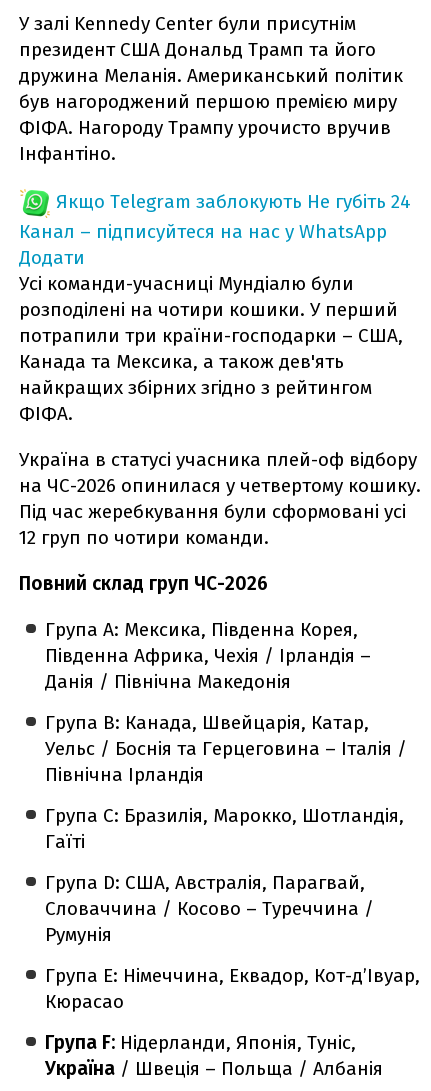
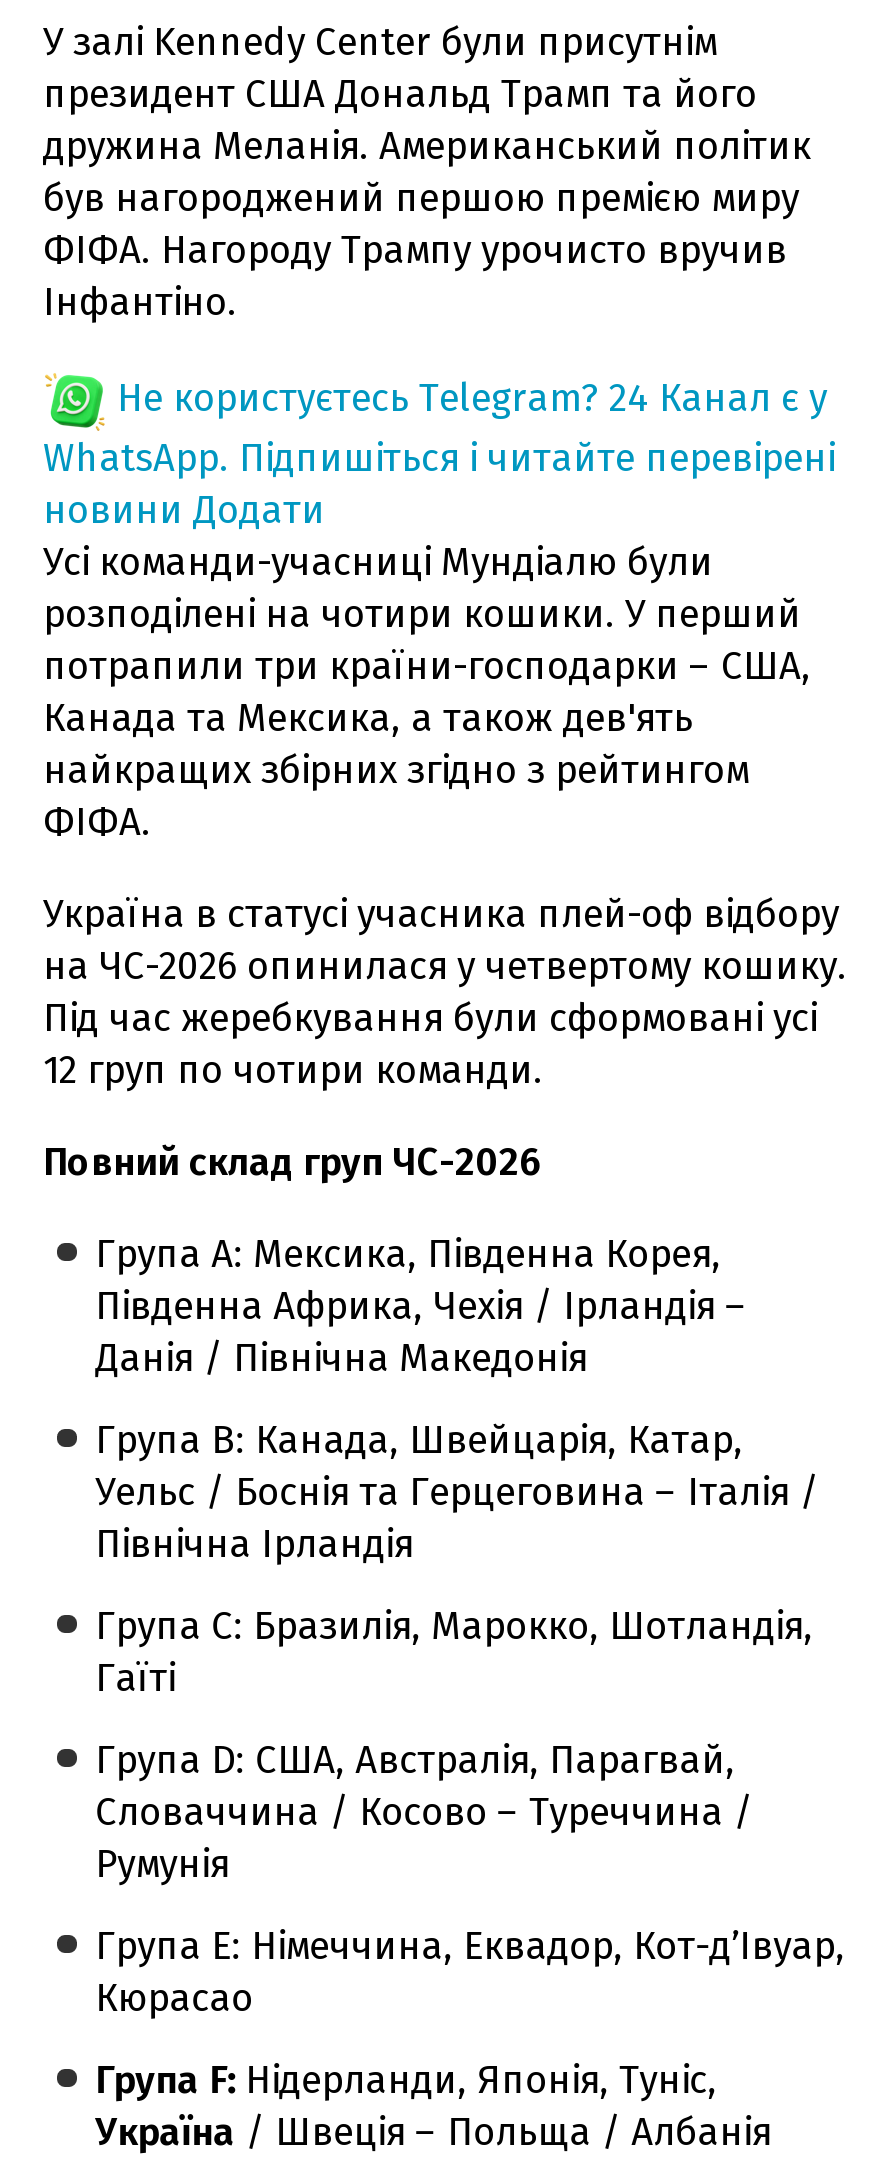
- Якщо Telegram заблокують Не губіть 24
- Канал – підписуйтеся на нас у WhatsApp
- Додати
+ Не користуєтесь Telegram? 24 Канал є у
+ WhatsApp. Підпишіться і читайте перевірені
+ новини Додати
